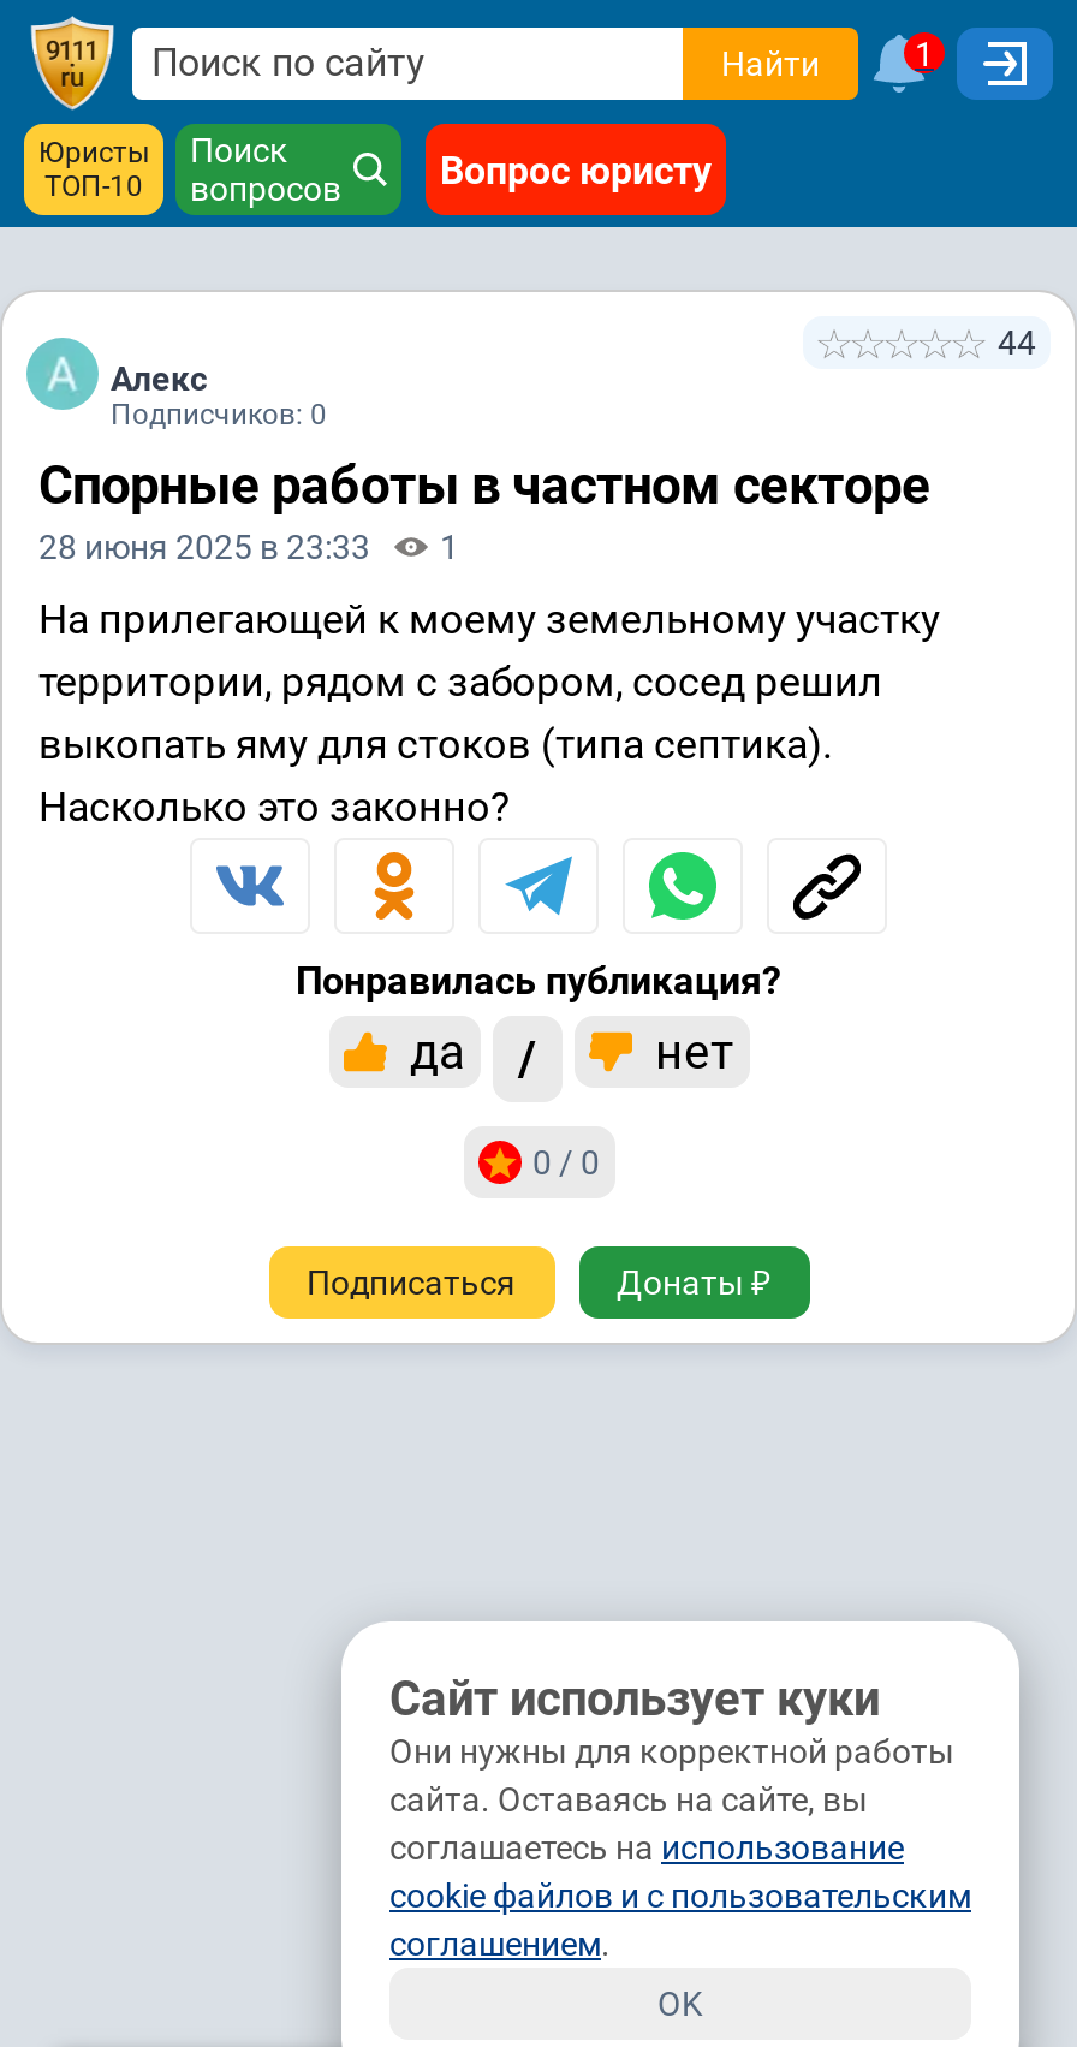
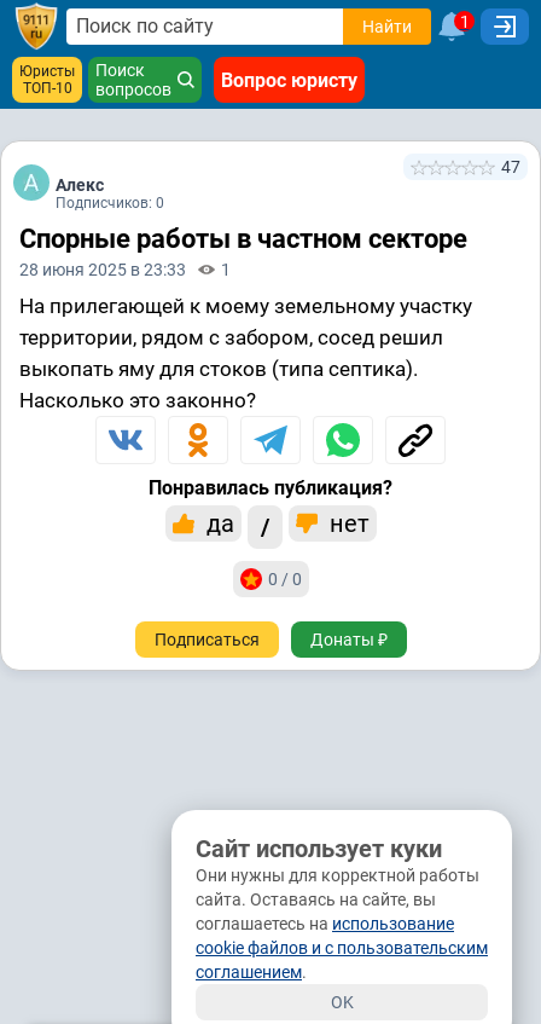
- 44
+ 47
